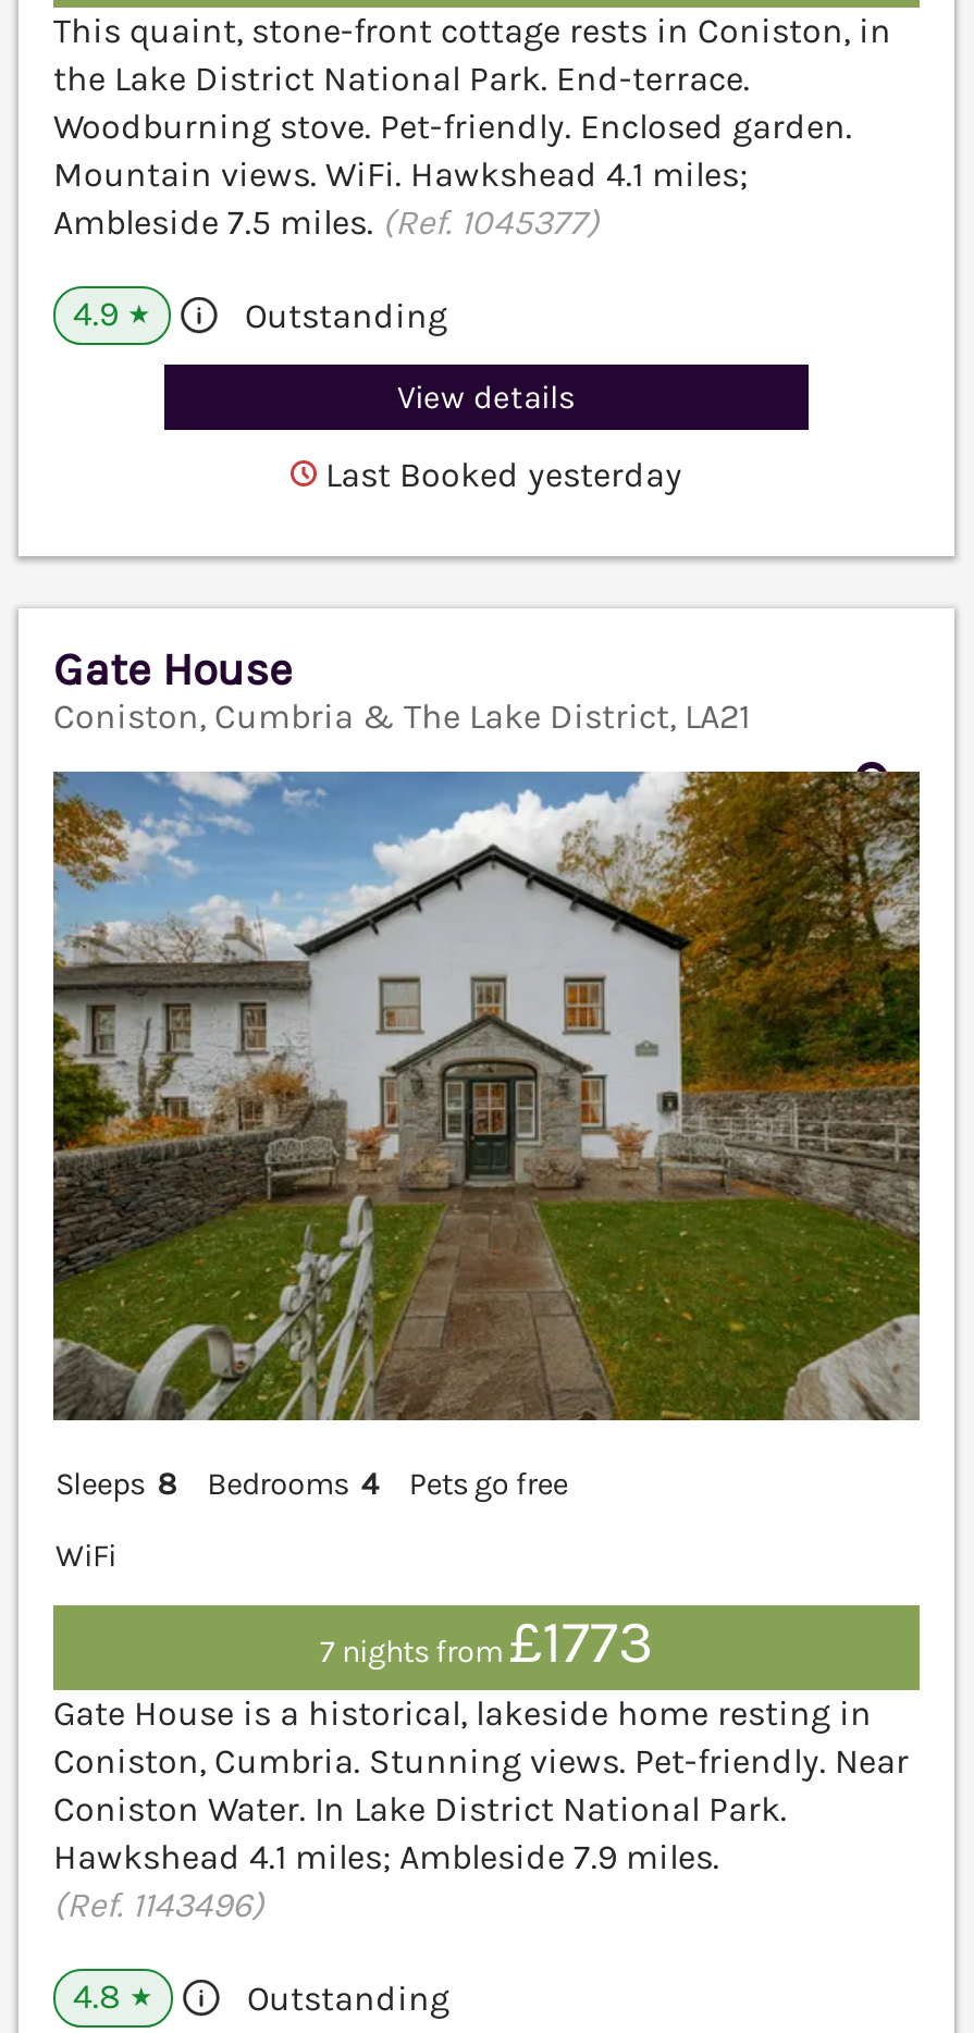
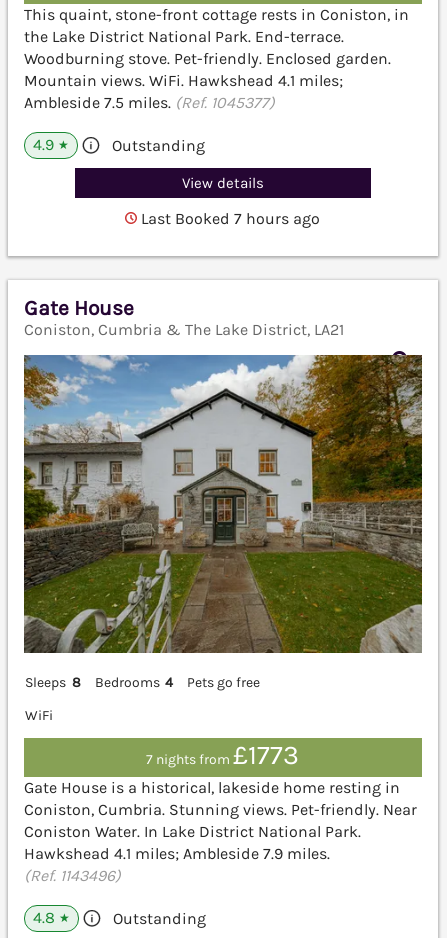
- Last Booked yesterday
+ Last Booked 7 hours ago
